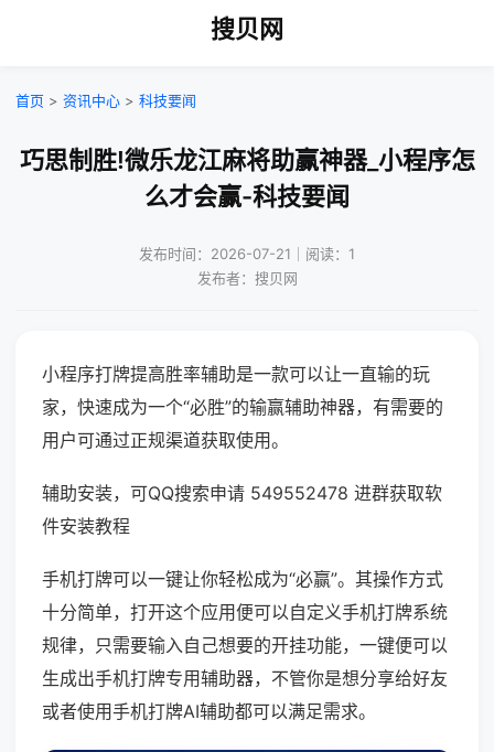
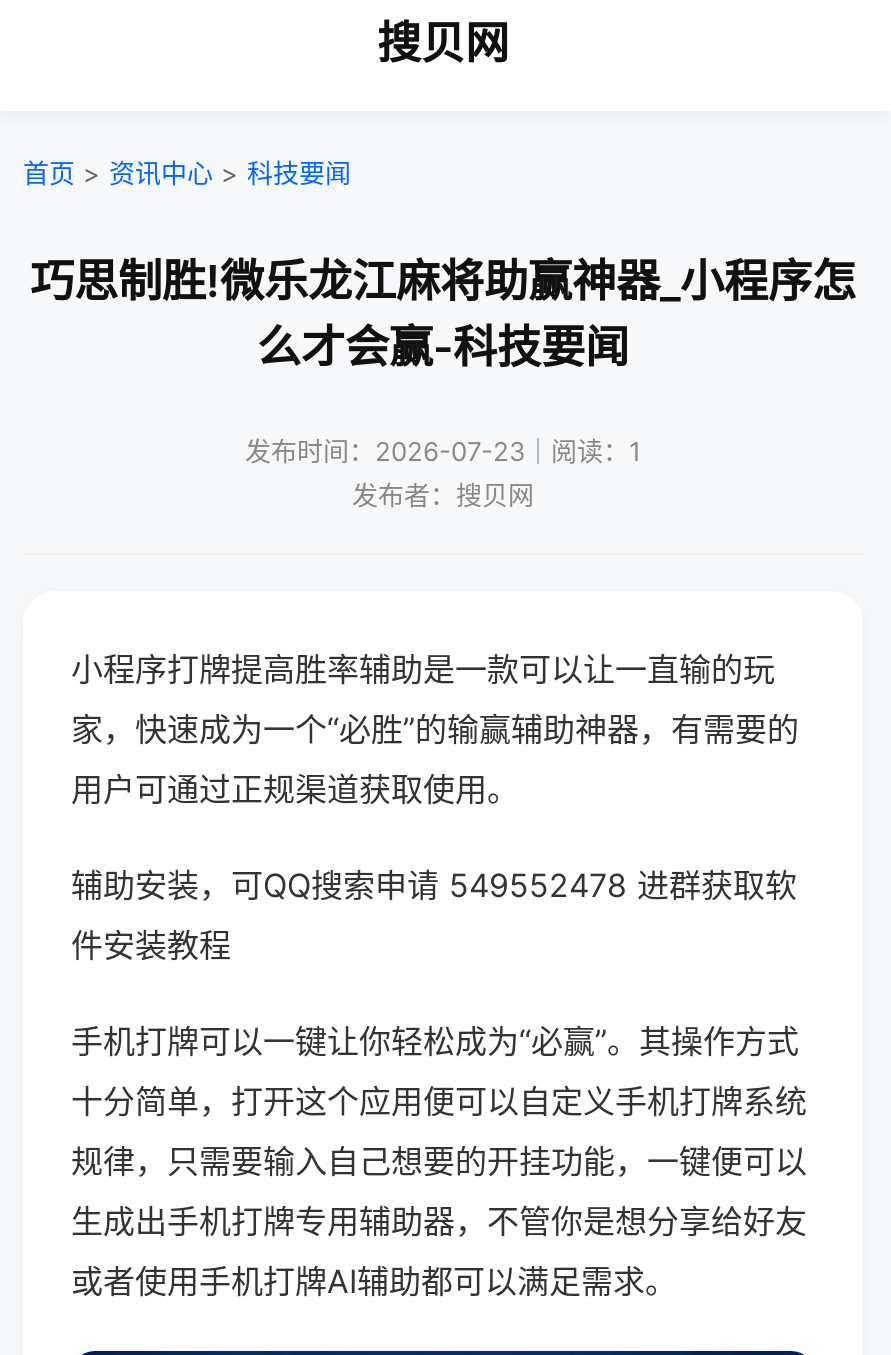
- 发布时间：2026-07-21｜阅读：1
+ 发布时间：2026-07-23｜阅读：1
